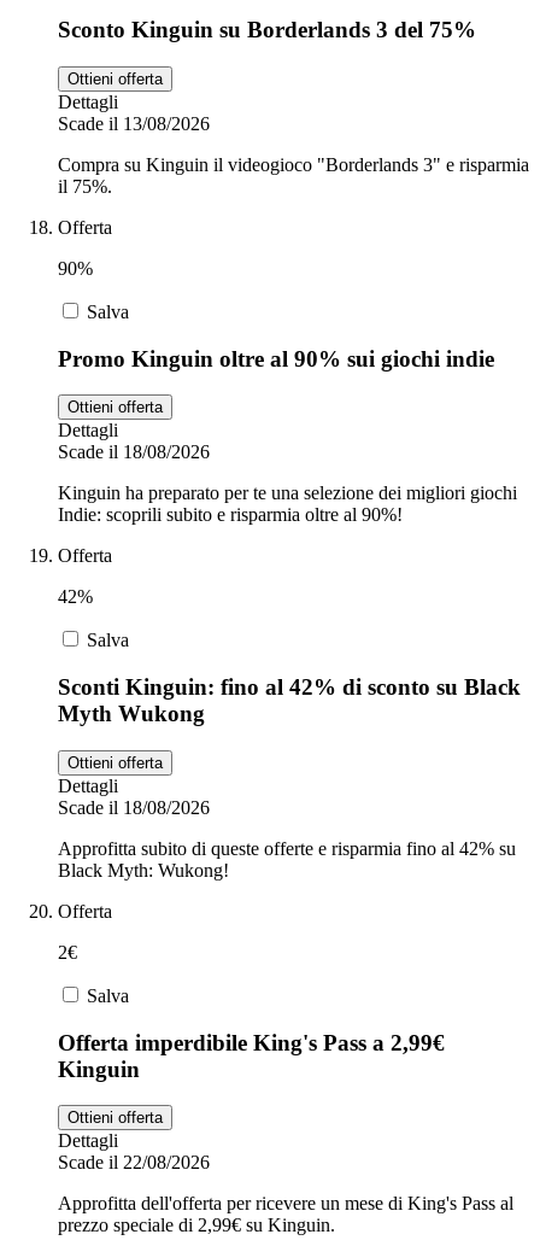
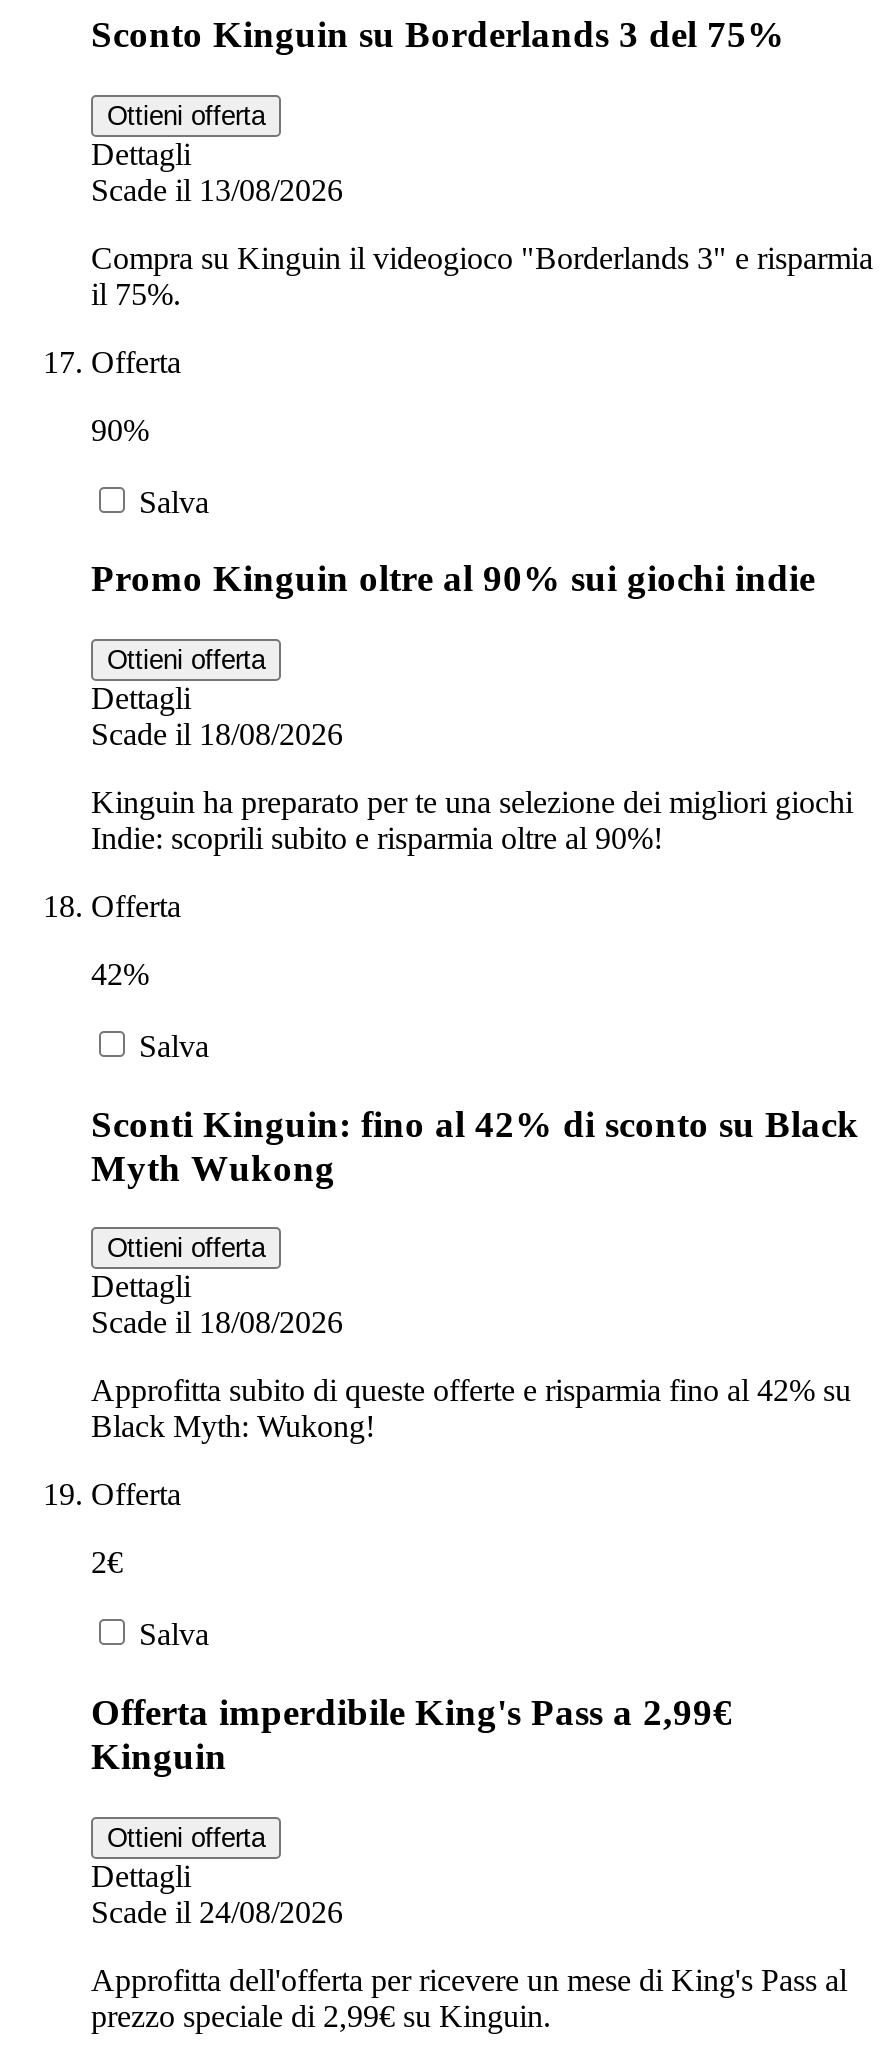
- Scade il 22/08/2026
+ Scade il 24/08/2026
